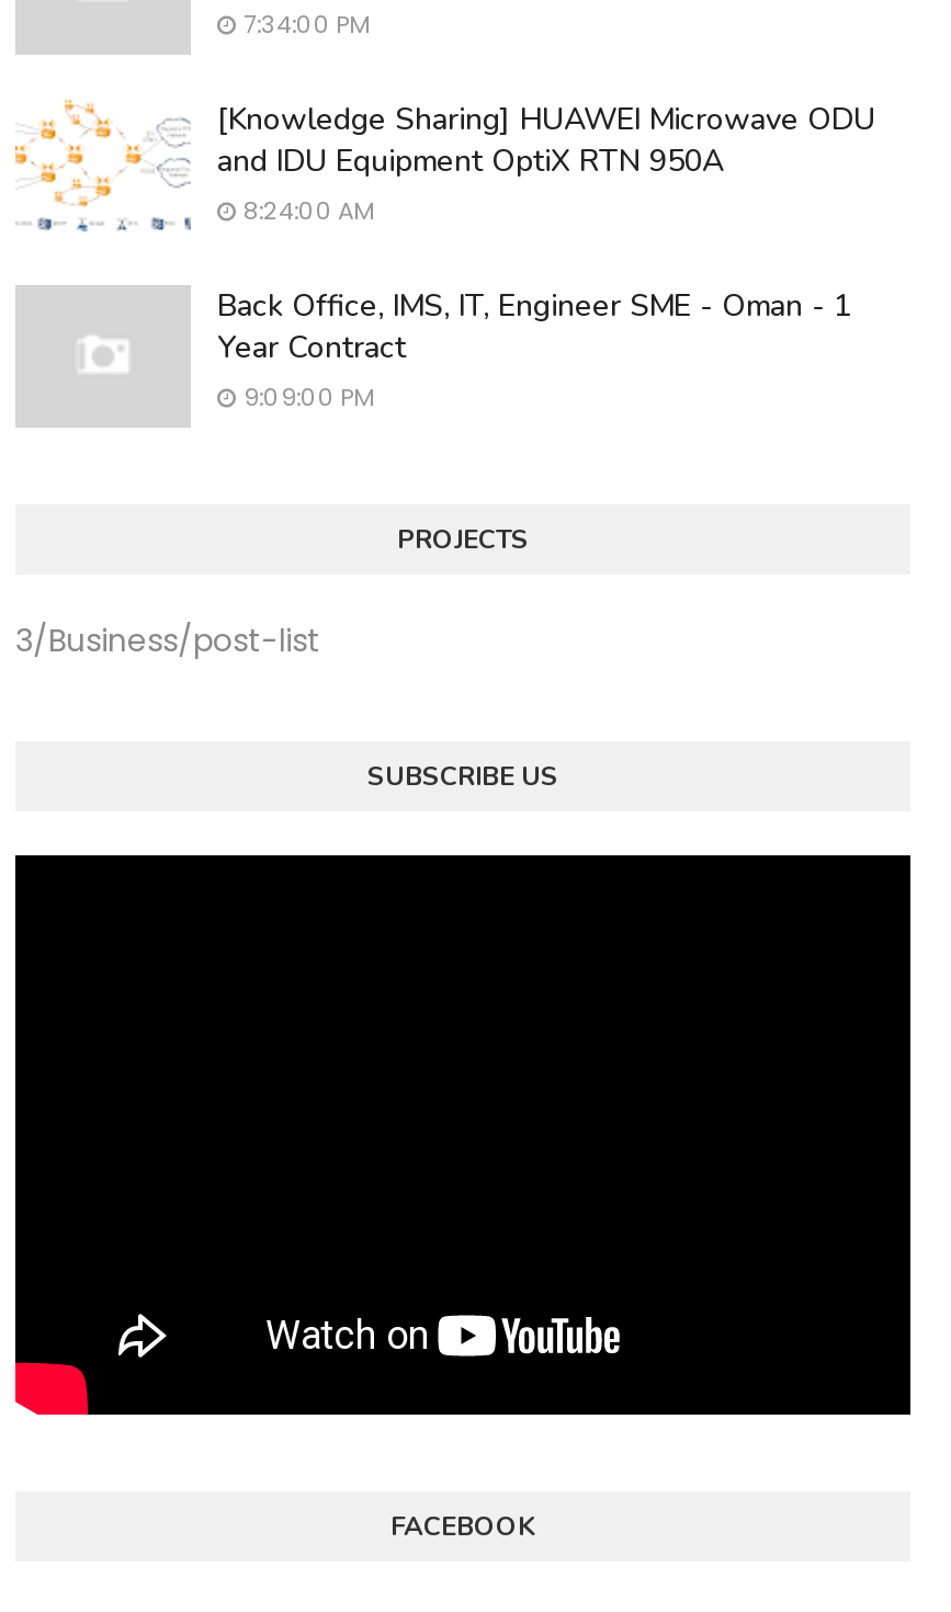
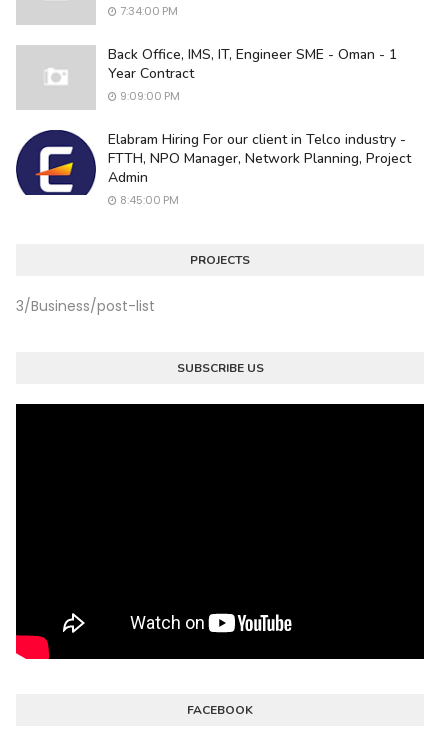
- [image]
- [Knowledge Sharing] HUAWEI Microwave ODU
- and IDU Equipment OptiX RTN 950A
- 8:24:00 AM

moved up: Back Office, IMS, IT, Engineer SME - Oman - 1 | Year Contract | 9:09:00 PM

+ [image]
+ Elabram Hiring For our client in Telco industry -
+ FTTH, NPO Manager, Network Planning, Project
+ Admin
+ 8:45:00 PM
